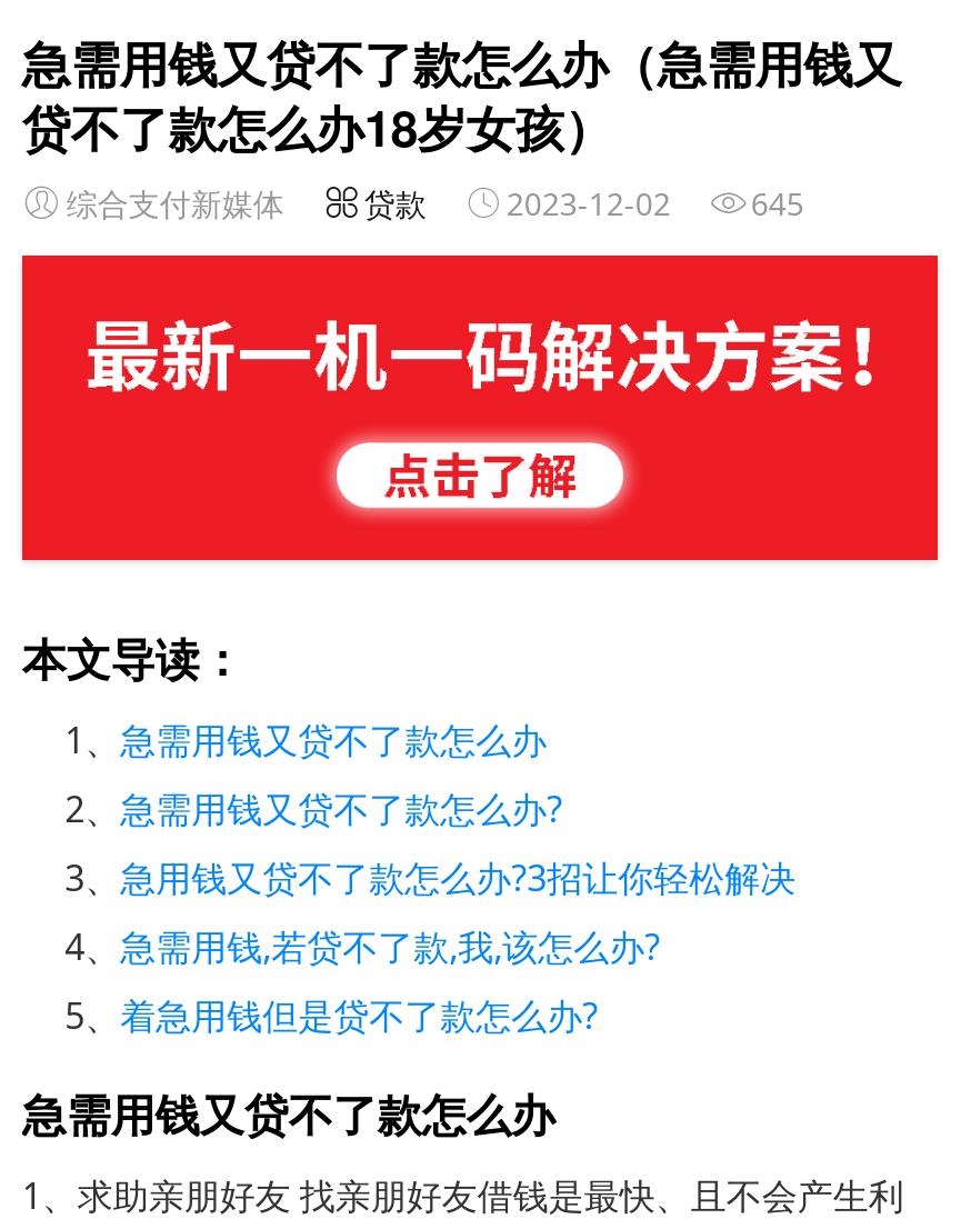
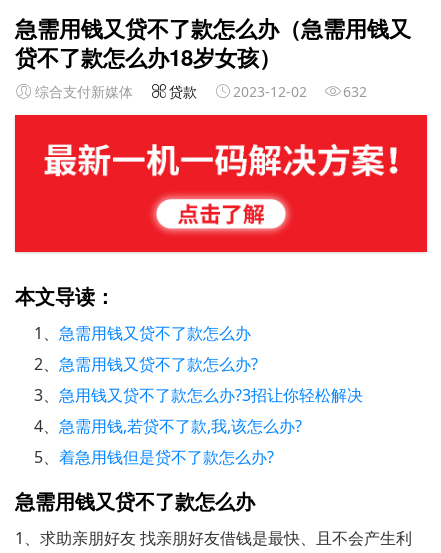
- 645
+ 632
